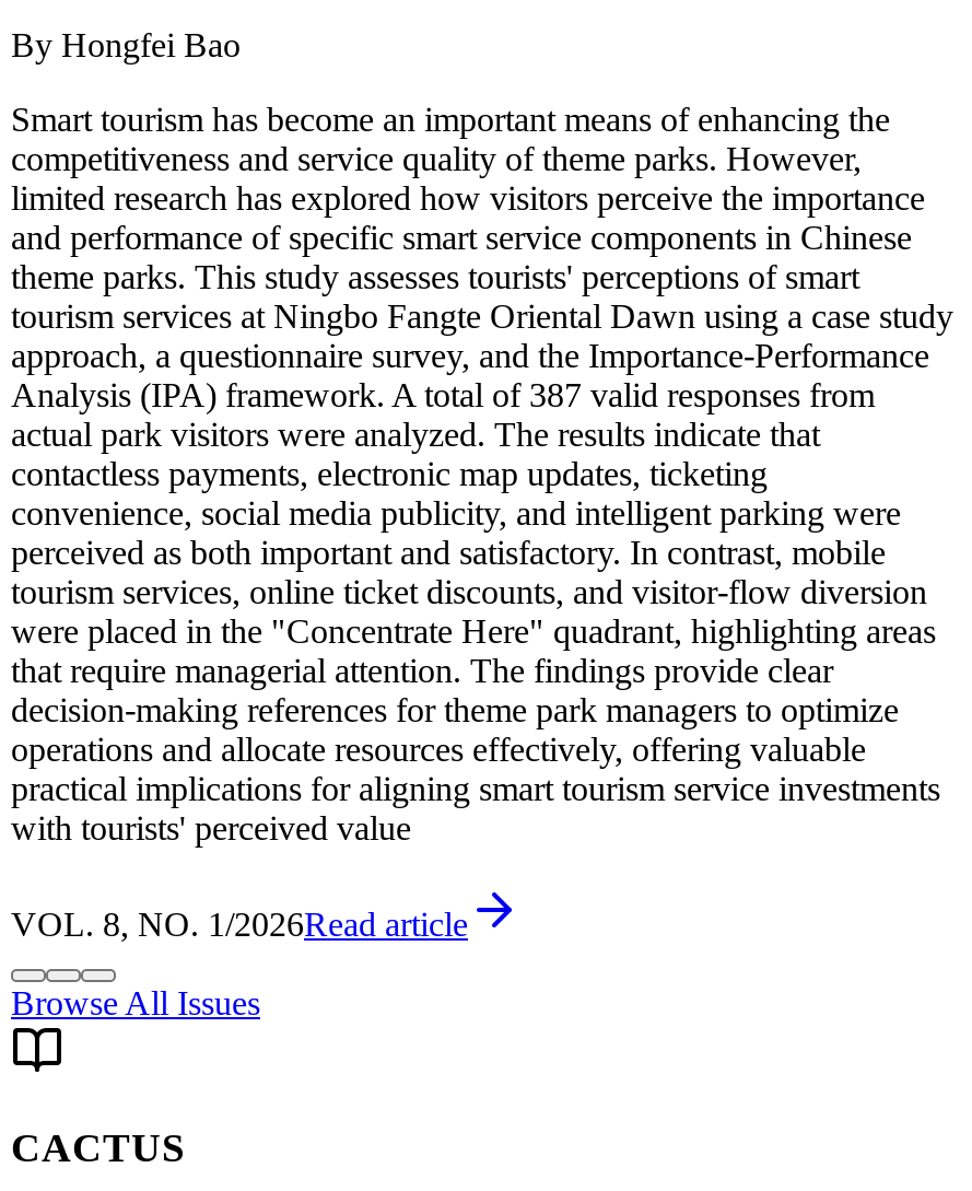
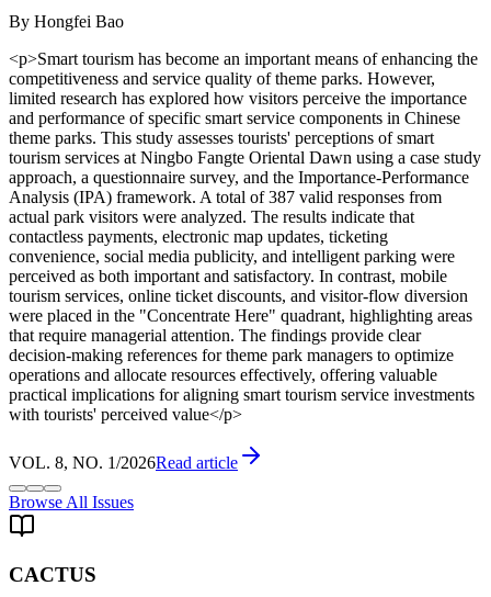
- Smart tourism has become an important means of enhancing the
+ <p>Smart tourism has become an important means of enhancing the

- with tourists' perceived value
+ with tourists' perceived value</p>
